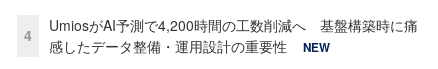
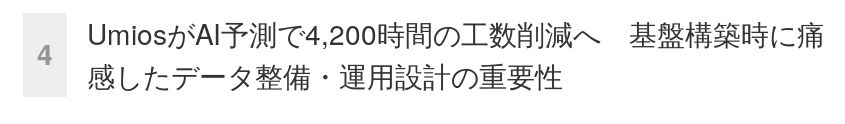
- NEW
